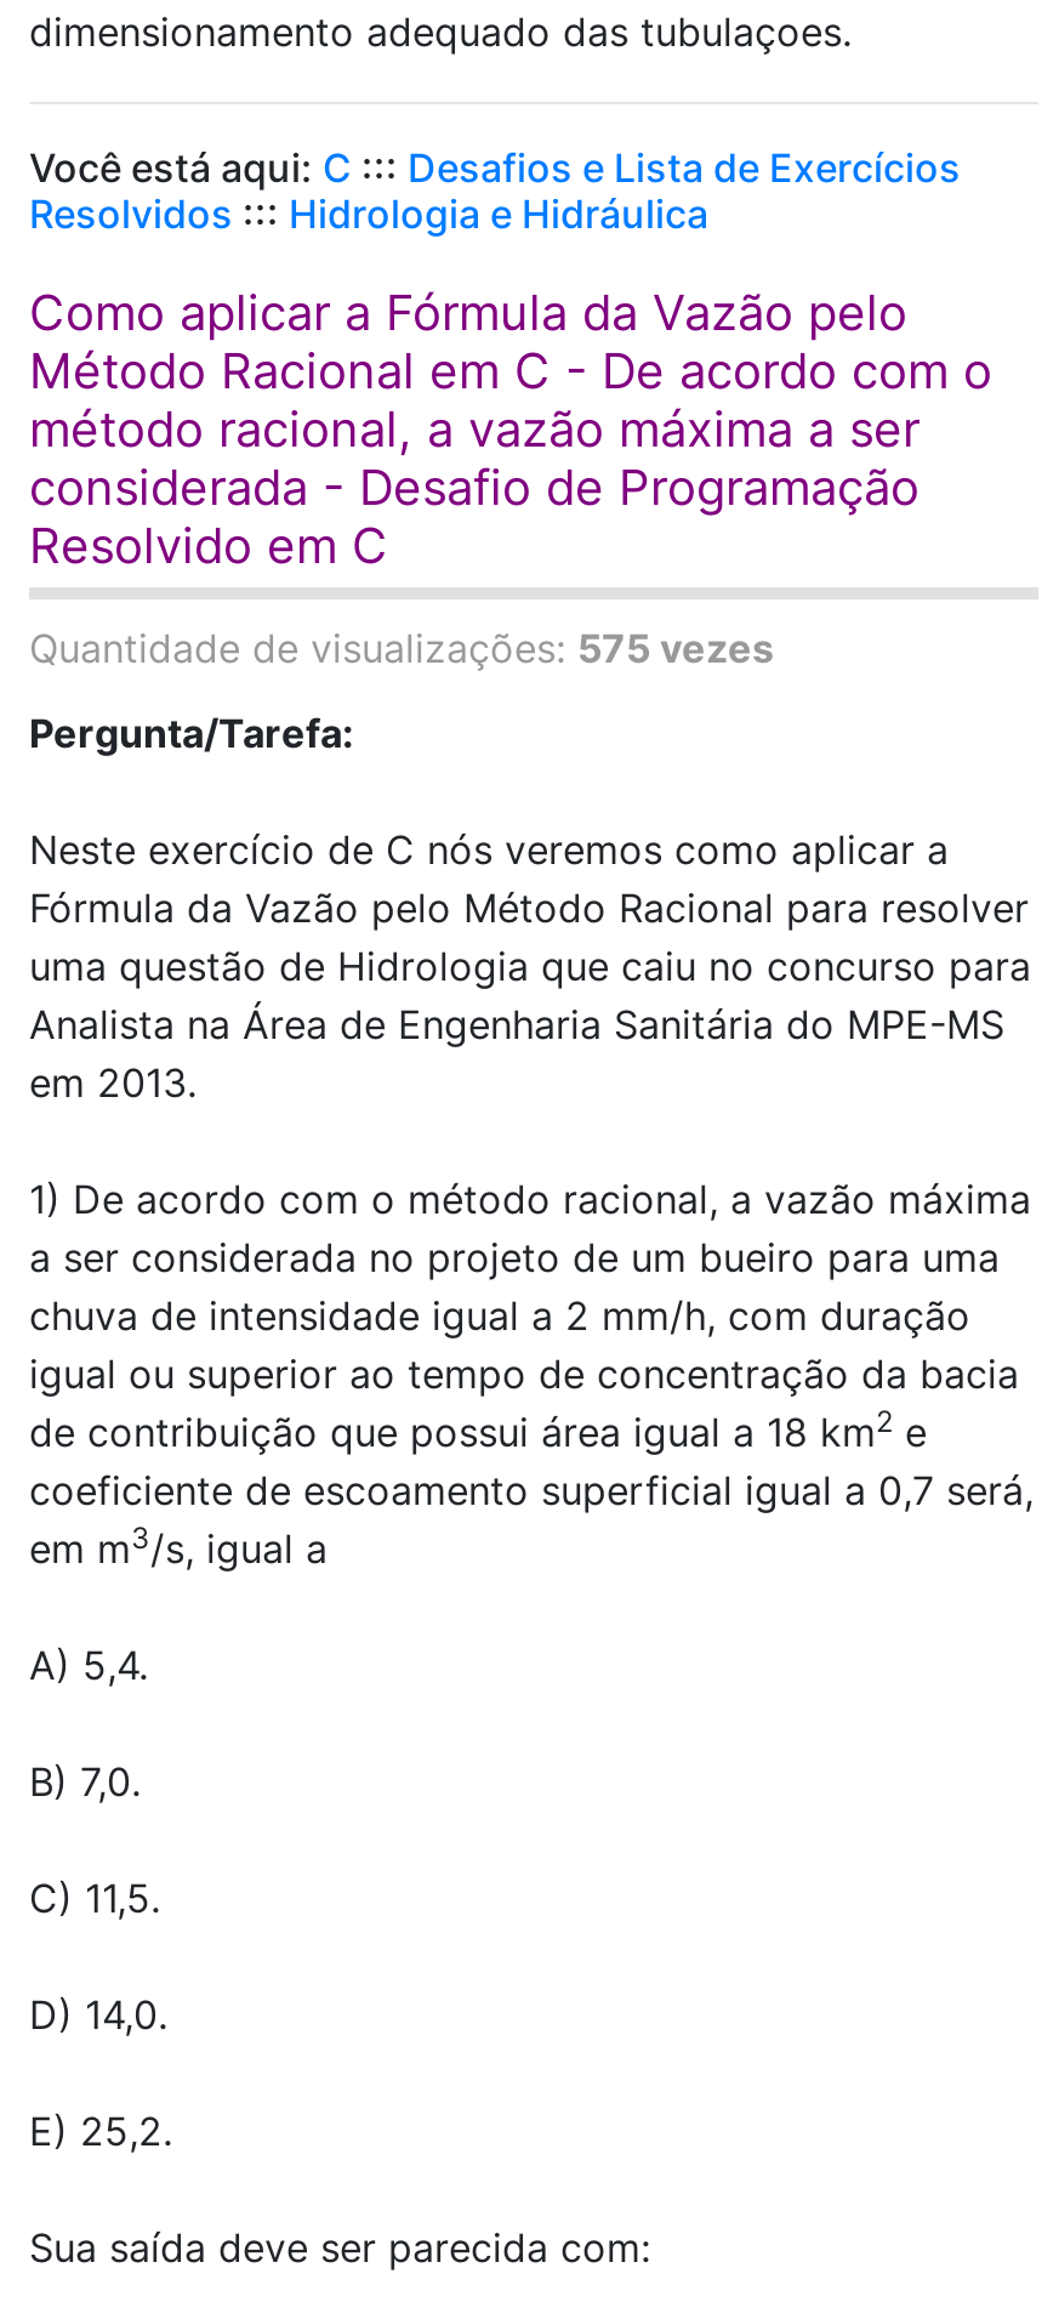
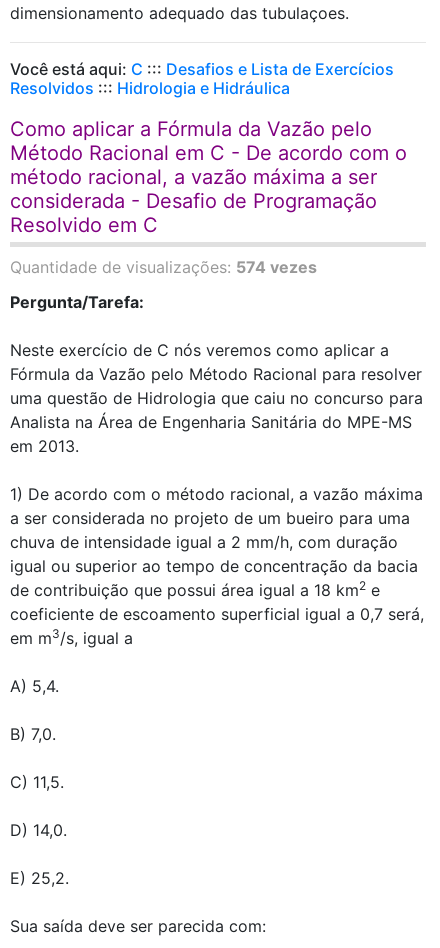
- Quantidade de visualizações: 575 vezes
+ Quantidade de visualizações: 574 vezes
